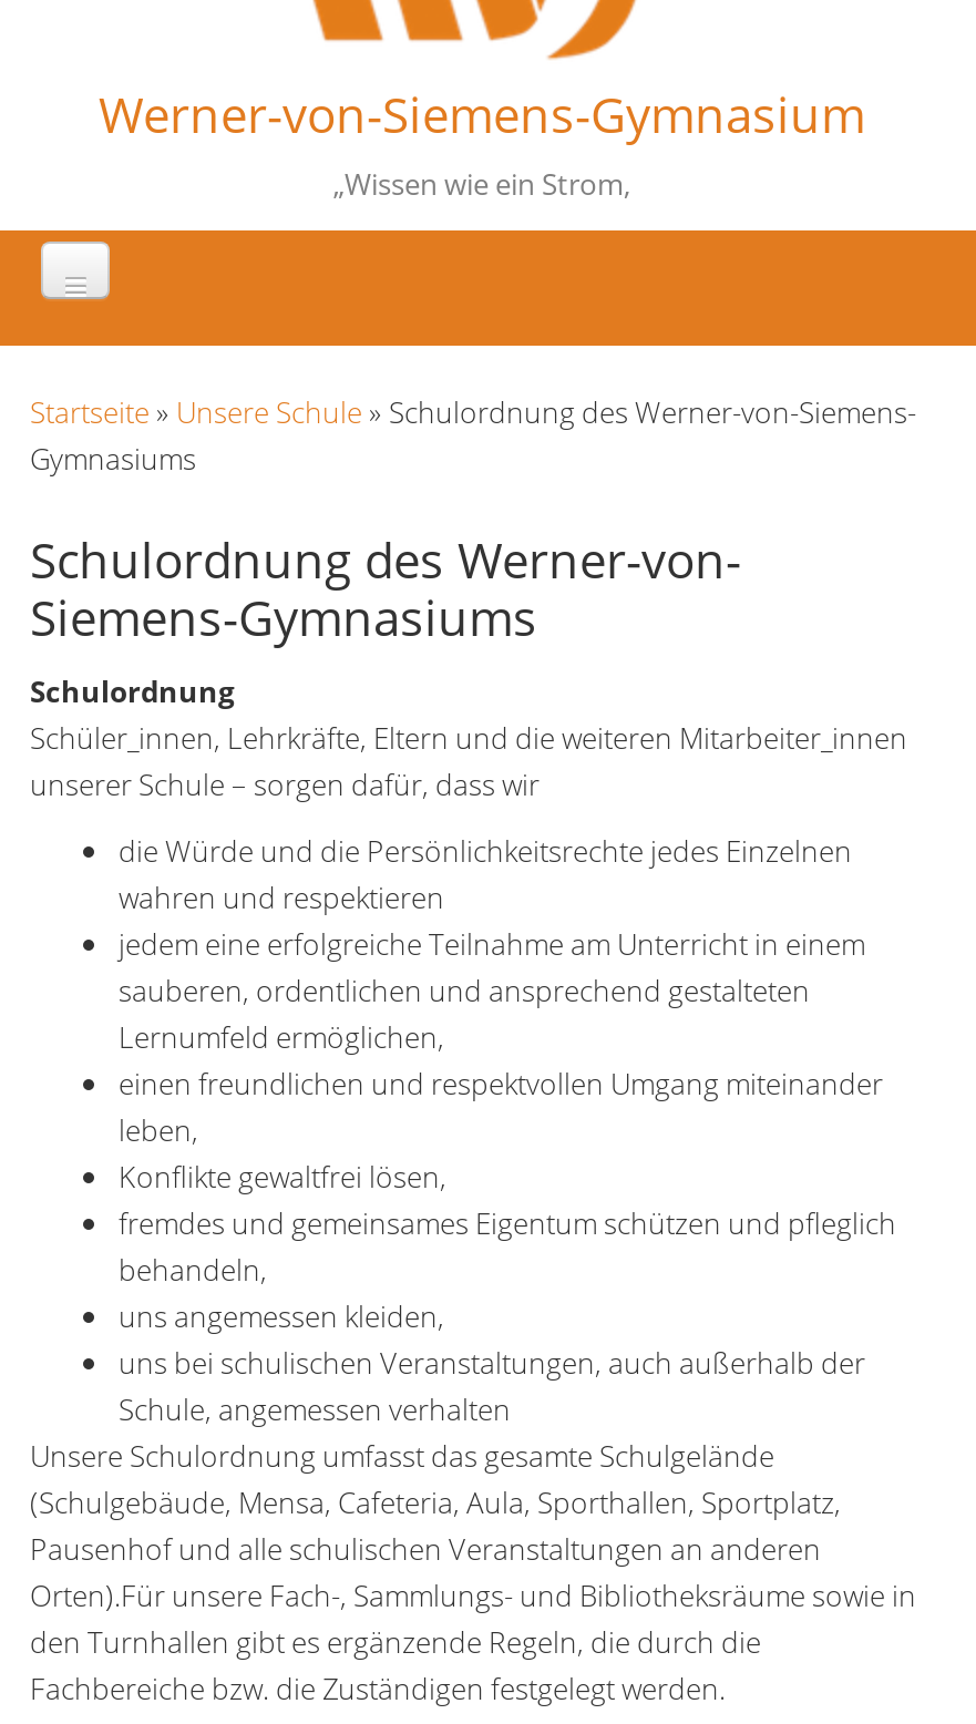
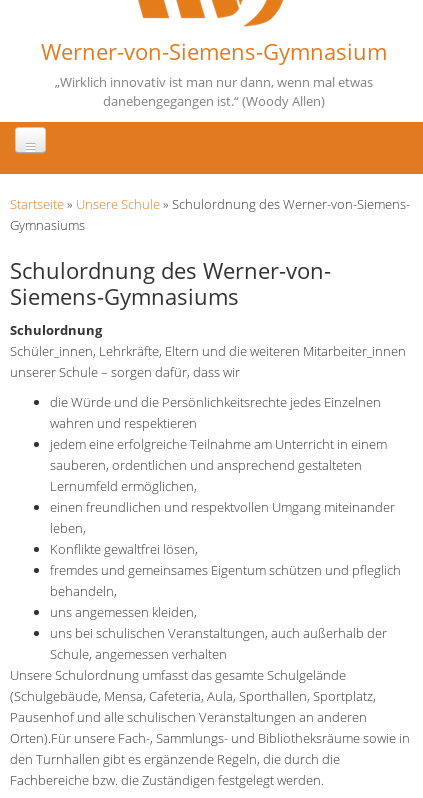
- „Wissen wie ein Strom,
+ „Wirklich innovativ ist man nur dann, wenn mal etwas
+ danebengegangen ist.“ (Woody Allen)
